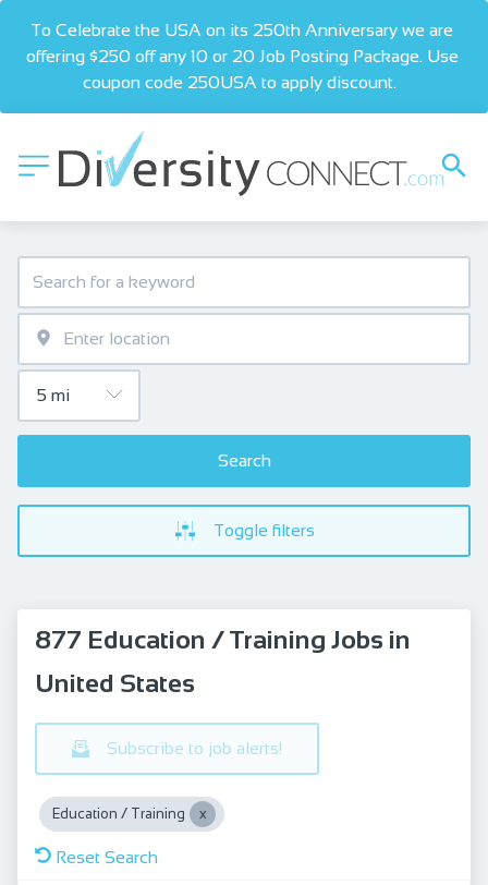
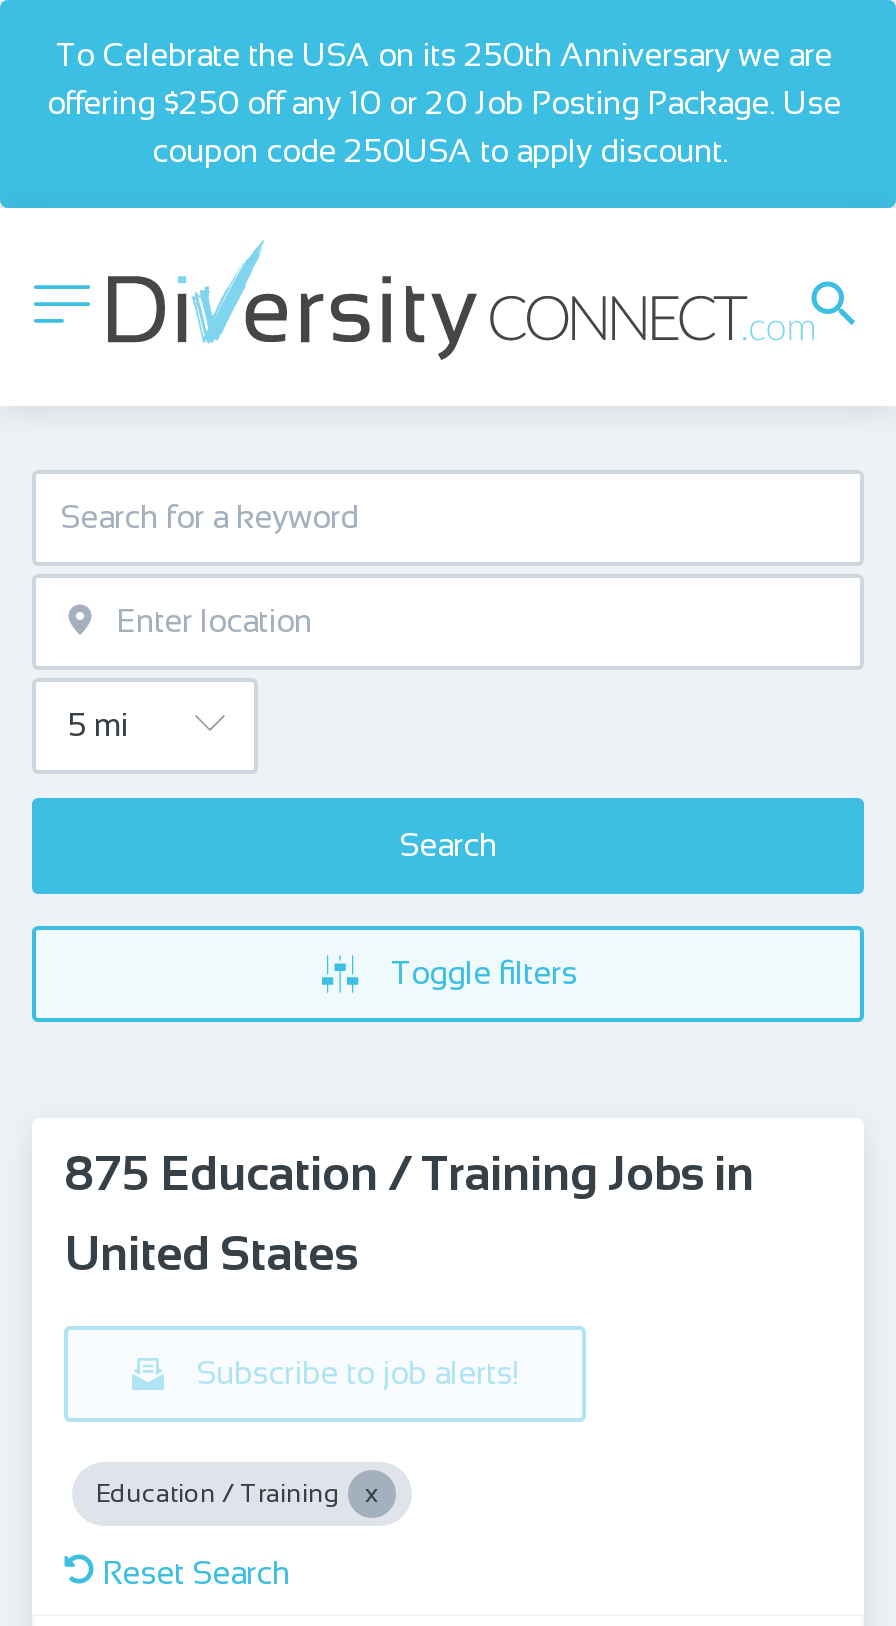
- 877 Education / Training Jobs in
+ 875 Education / Training Jobs in
